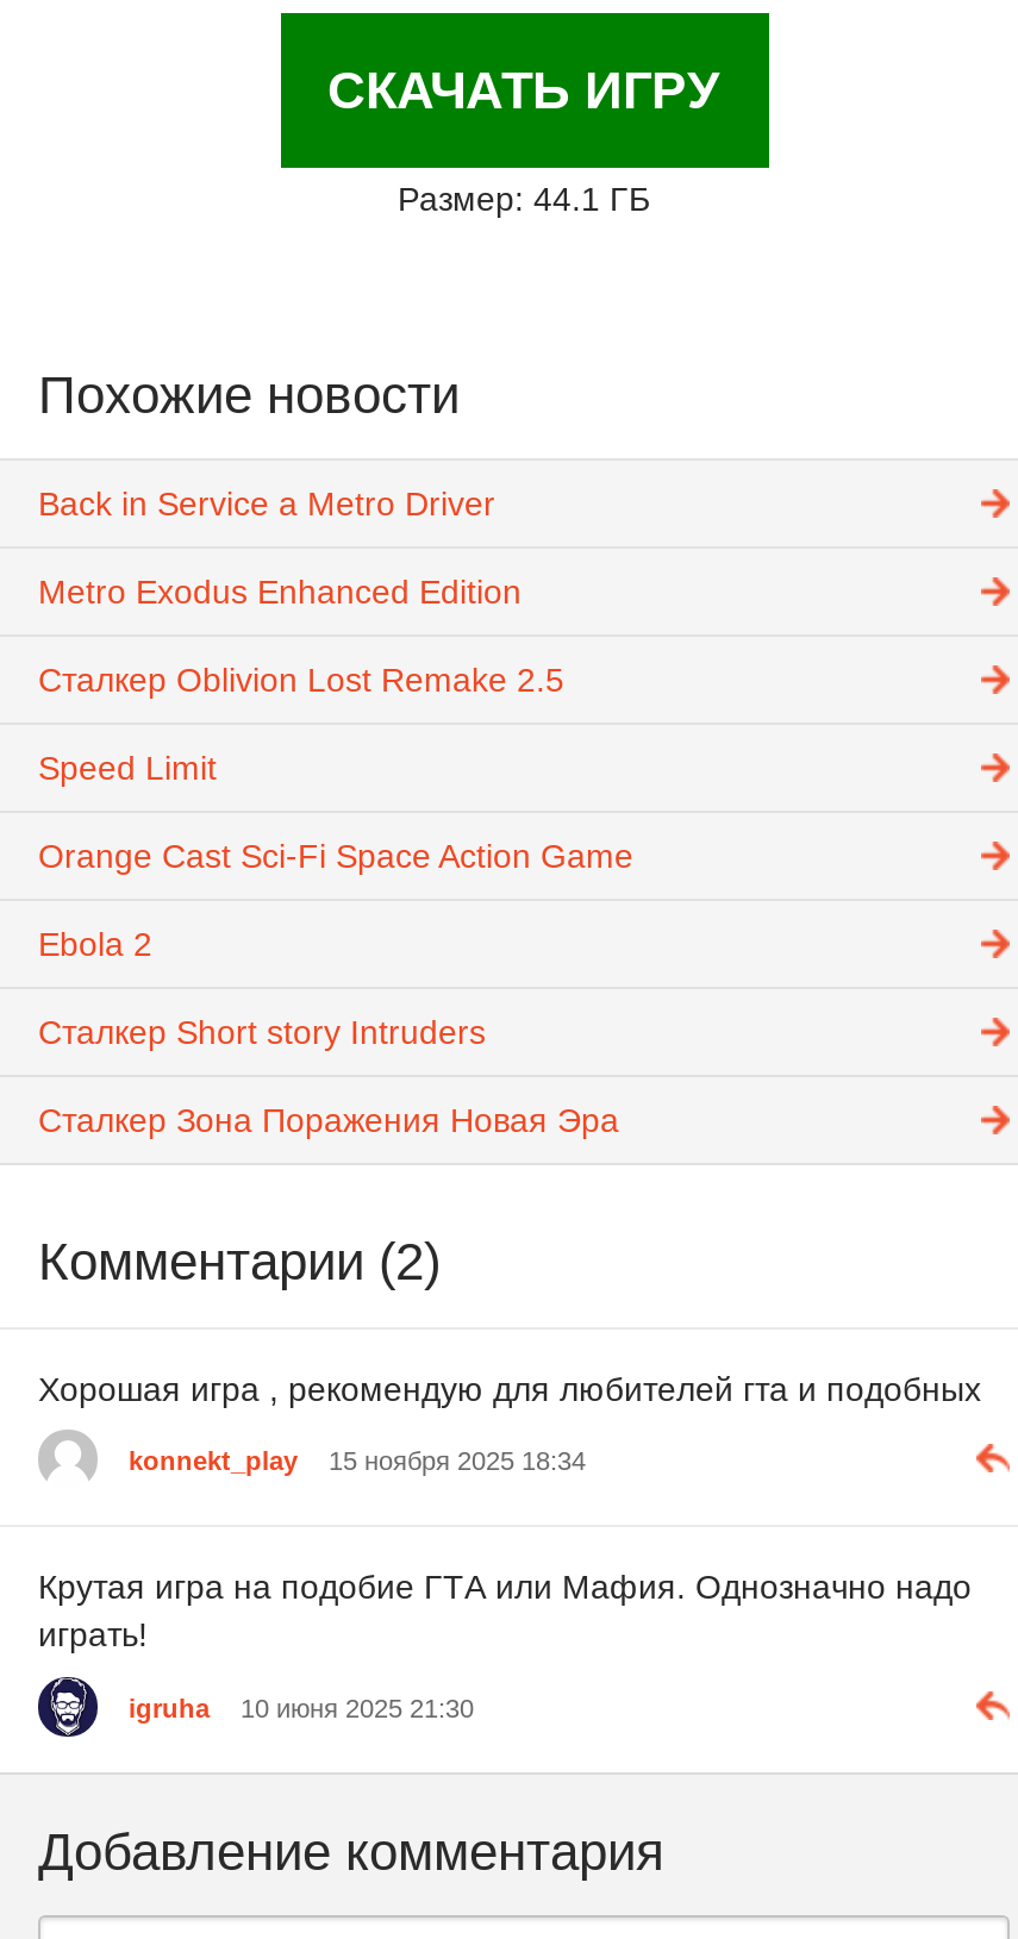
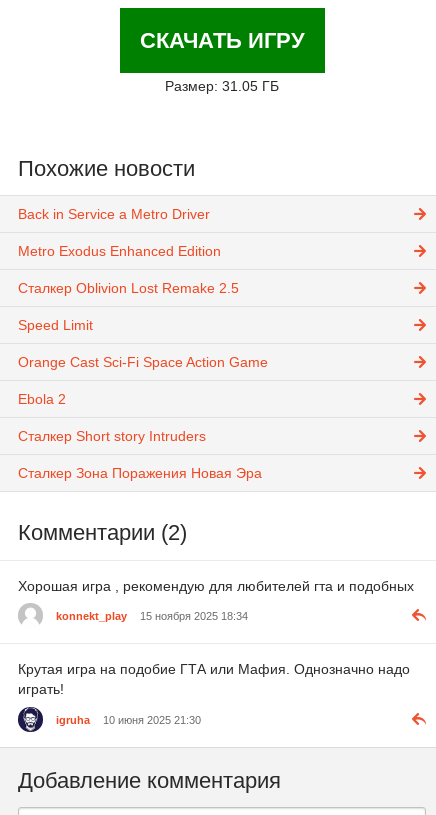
- Размер: 44.1 ГБ
+ Размер: 31.05 ГБ
